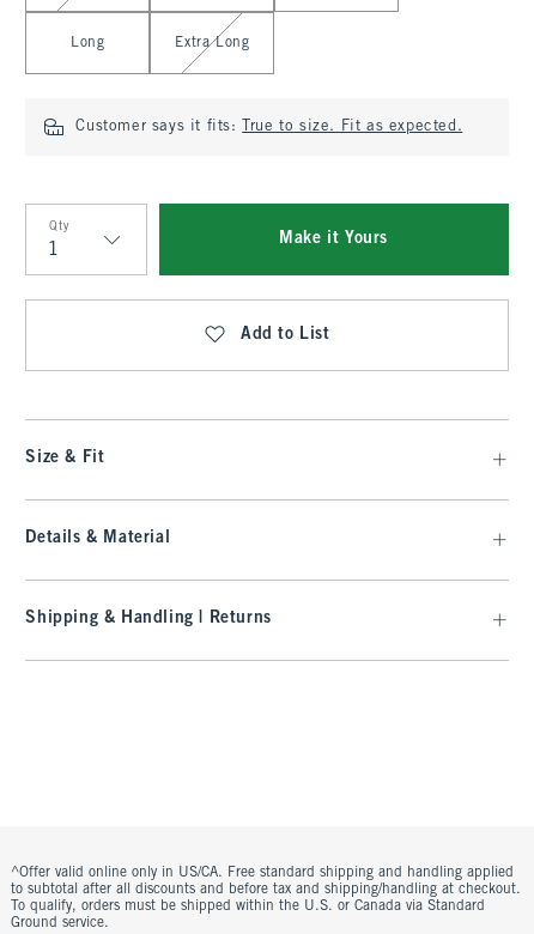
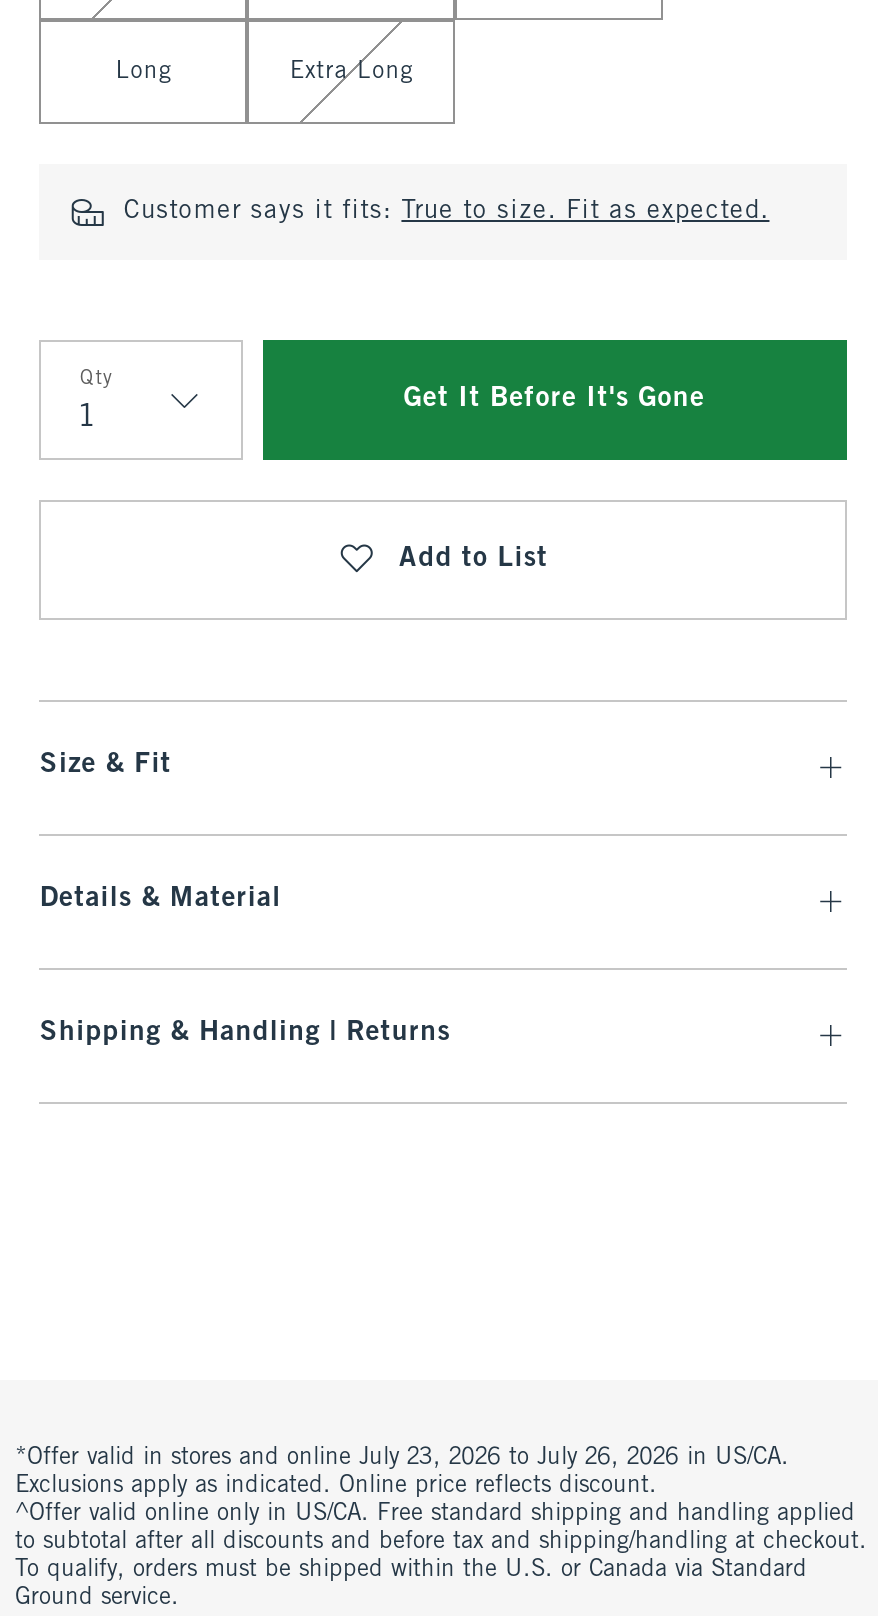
- Make it Yours
+ Get It Before It's Gone

+ *Offer valid in stores and online July 23, 2026 to July 26, 2026 in US/CA.
+ Exclusions apply as indicated. Online price reflects discount.
